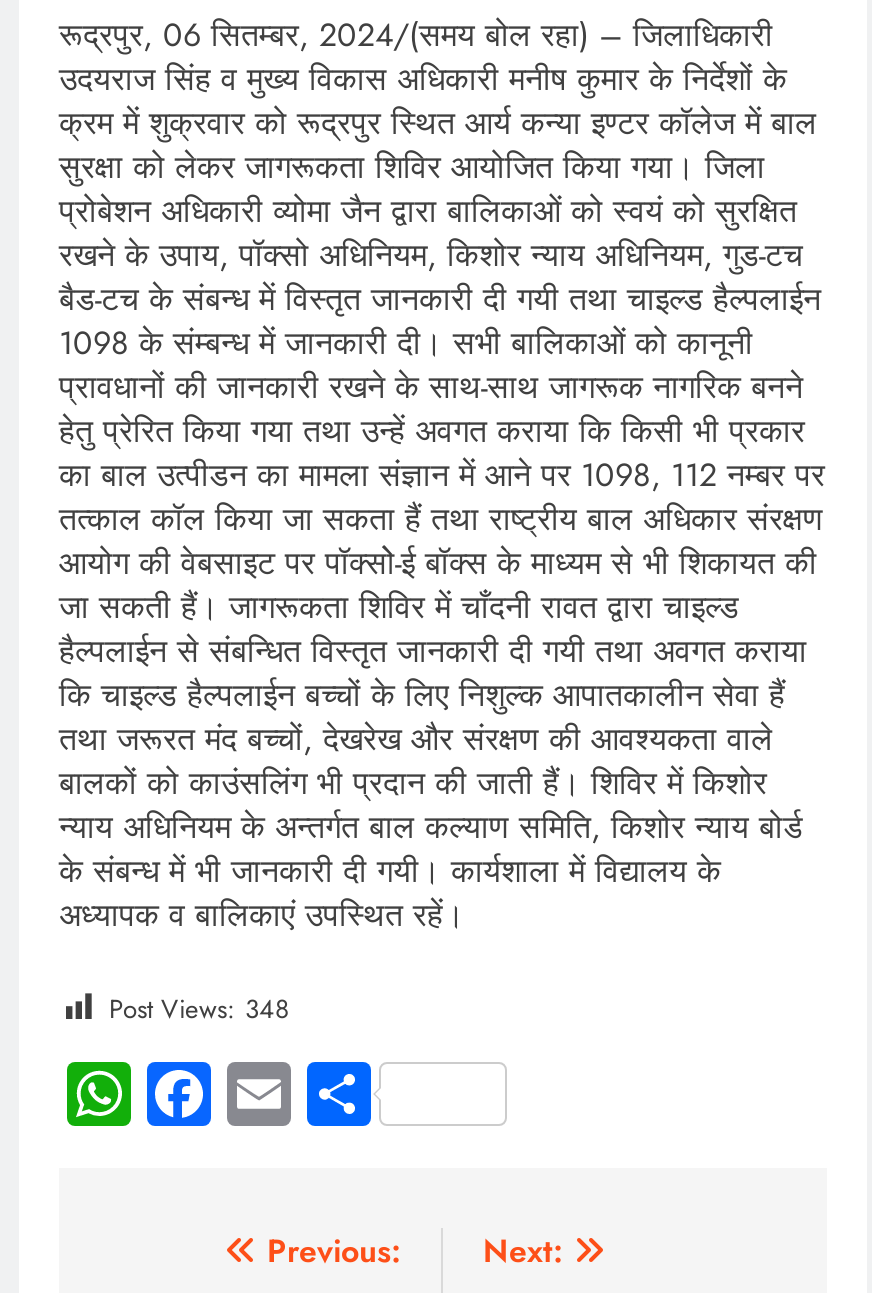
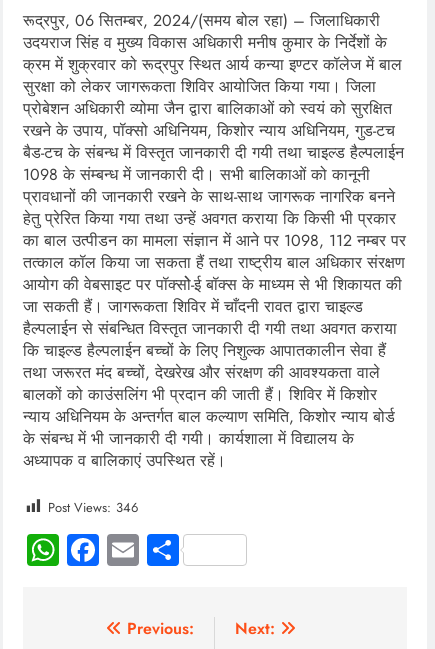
- Post Views: 348
+ Post Views: 346
